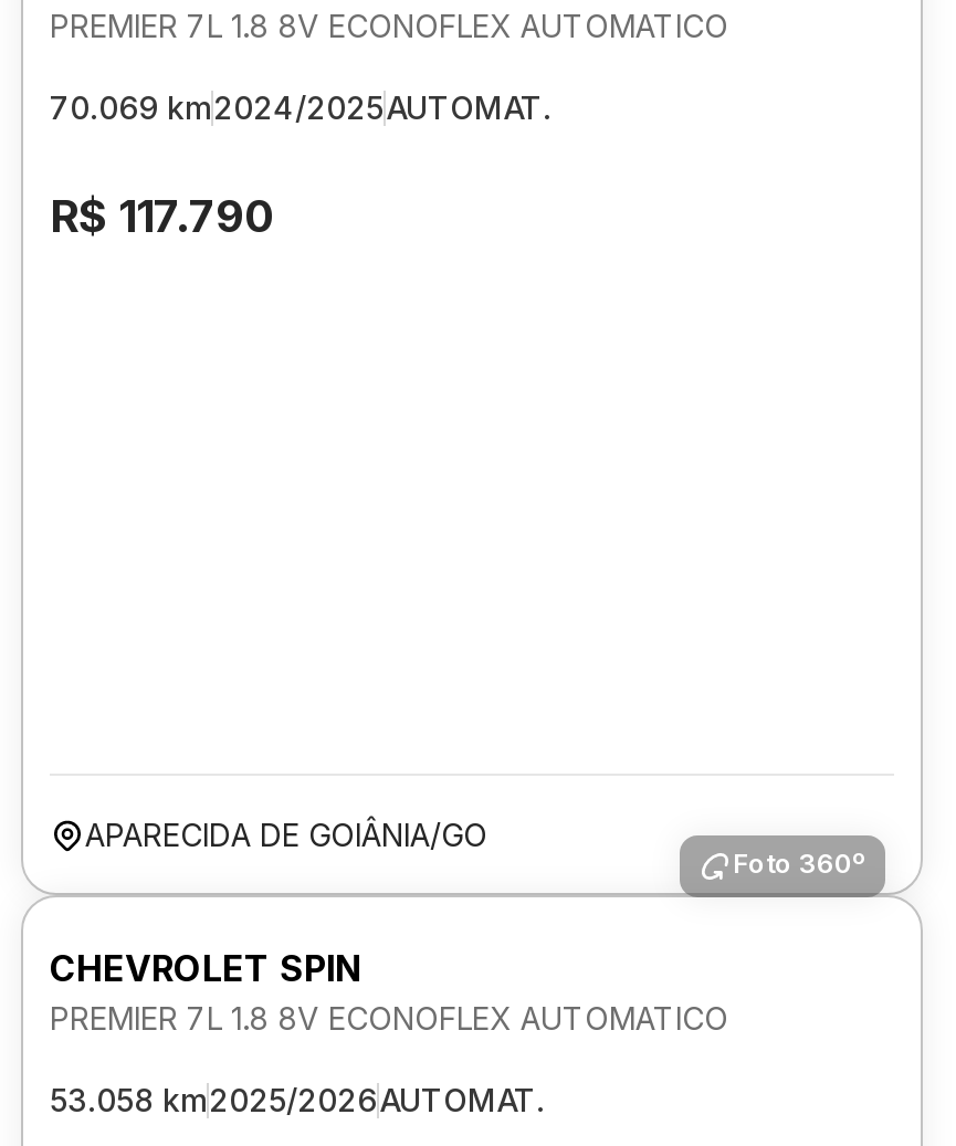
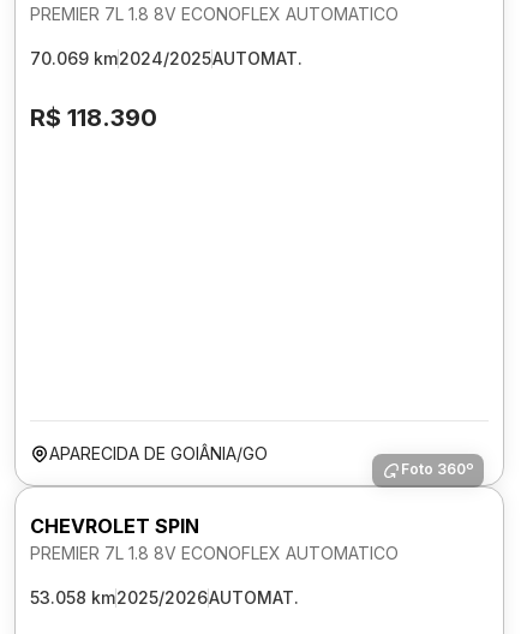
- R$ 117.790
+ R$ 118.390
